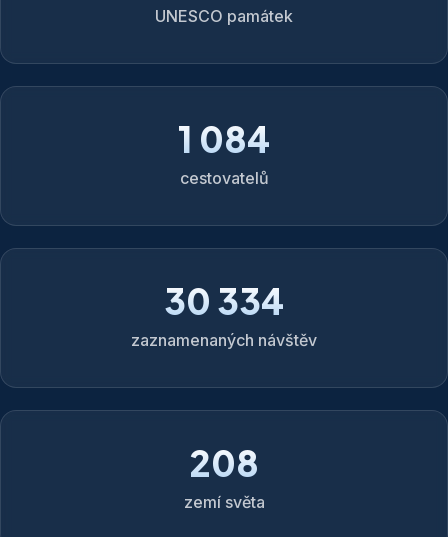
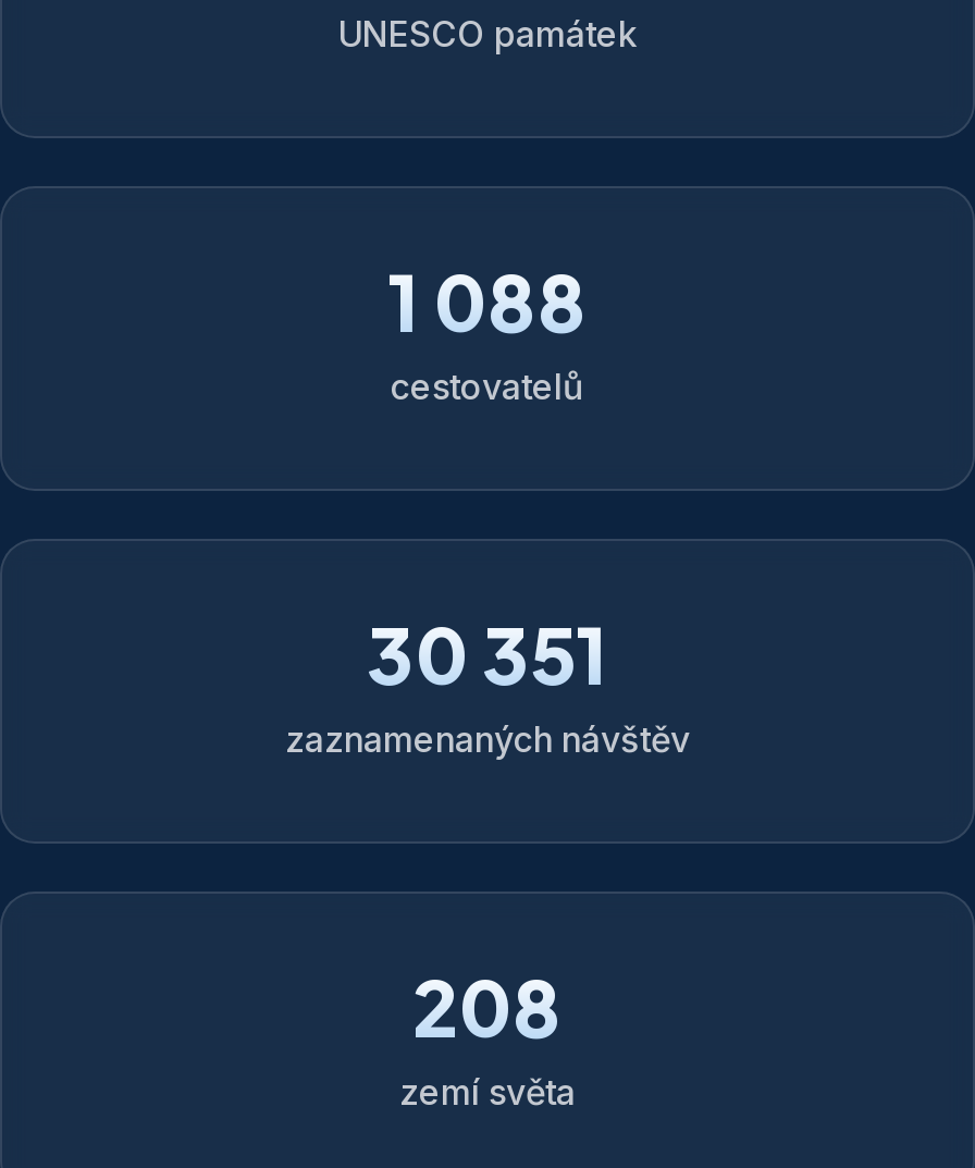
- 1 084
+ 1 088

- 30 334
+ 30 351
